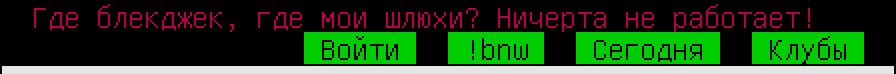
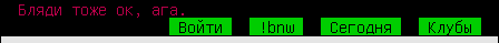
- Где блекджек, где мои шлюхи? Ничерта не работает!
+ Бляди тоже ок, ага.
